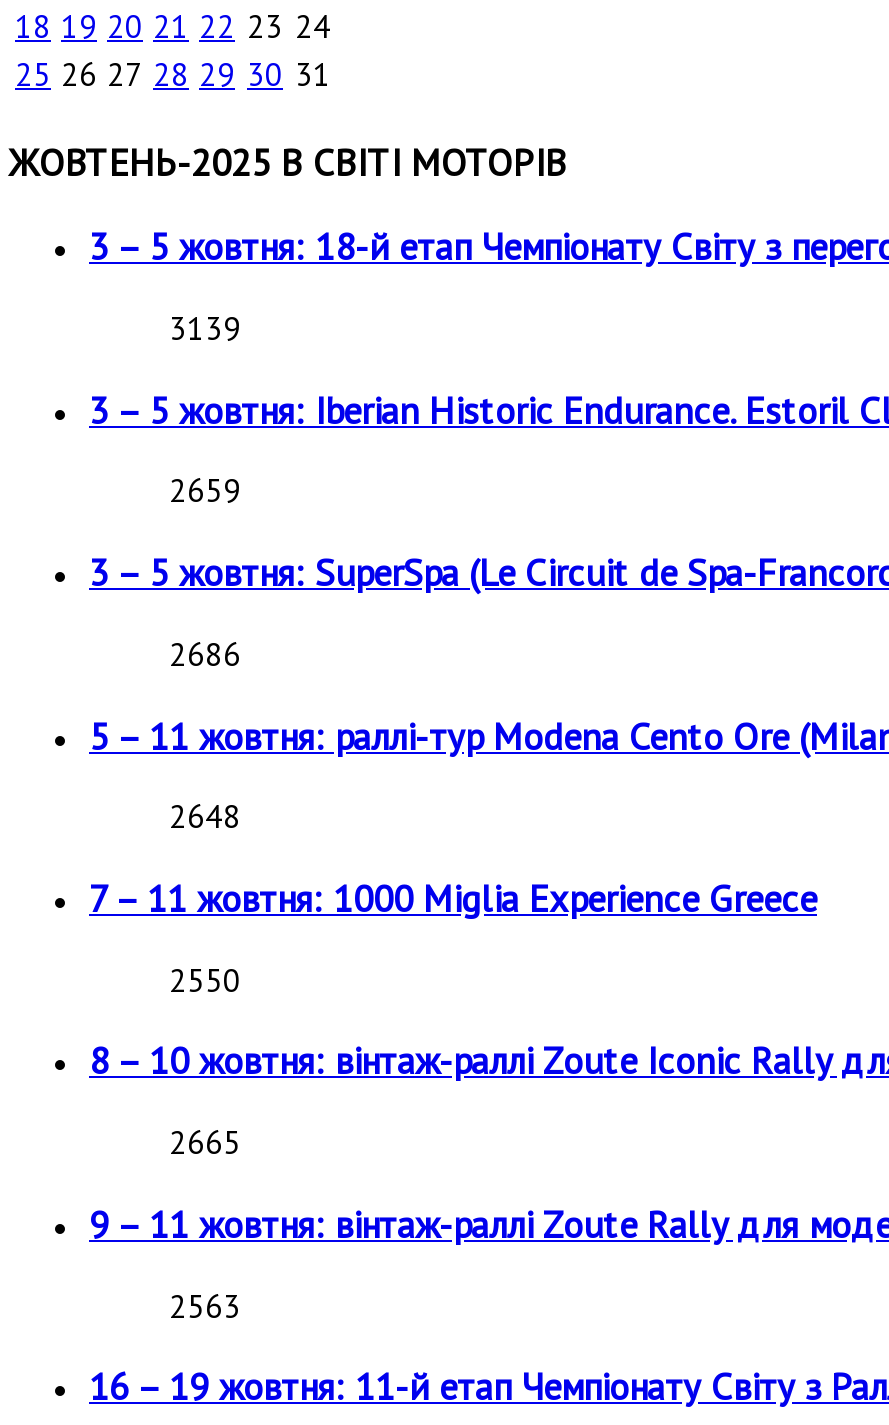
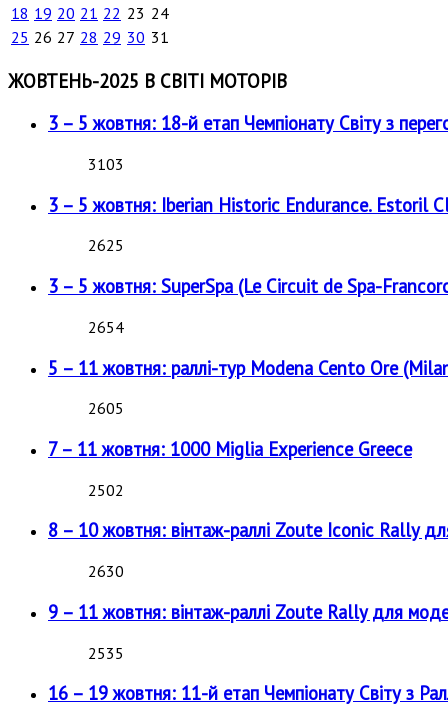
- 3139
+ 3103

- 2659
+ 2625

- 2686
+ 2654

- 2648
+ 2605

- 2550
+ 2502

- 2665
+ 2630

- 2563
+ 2535
